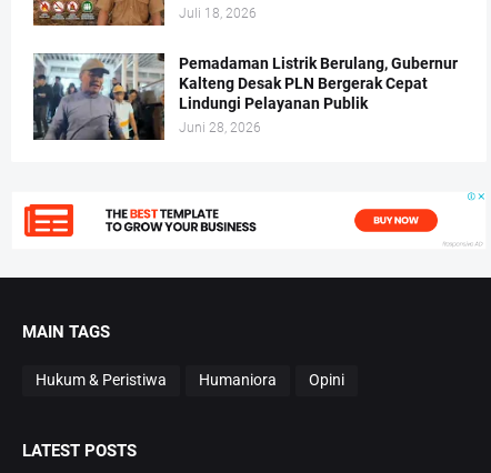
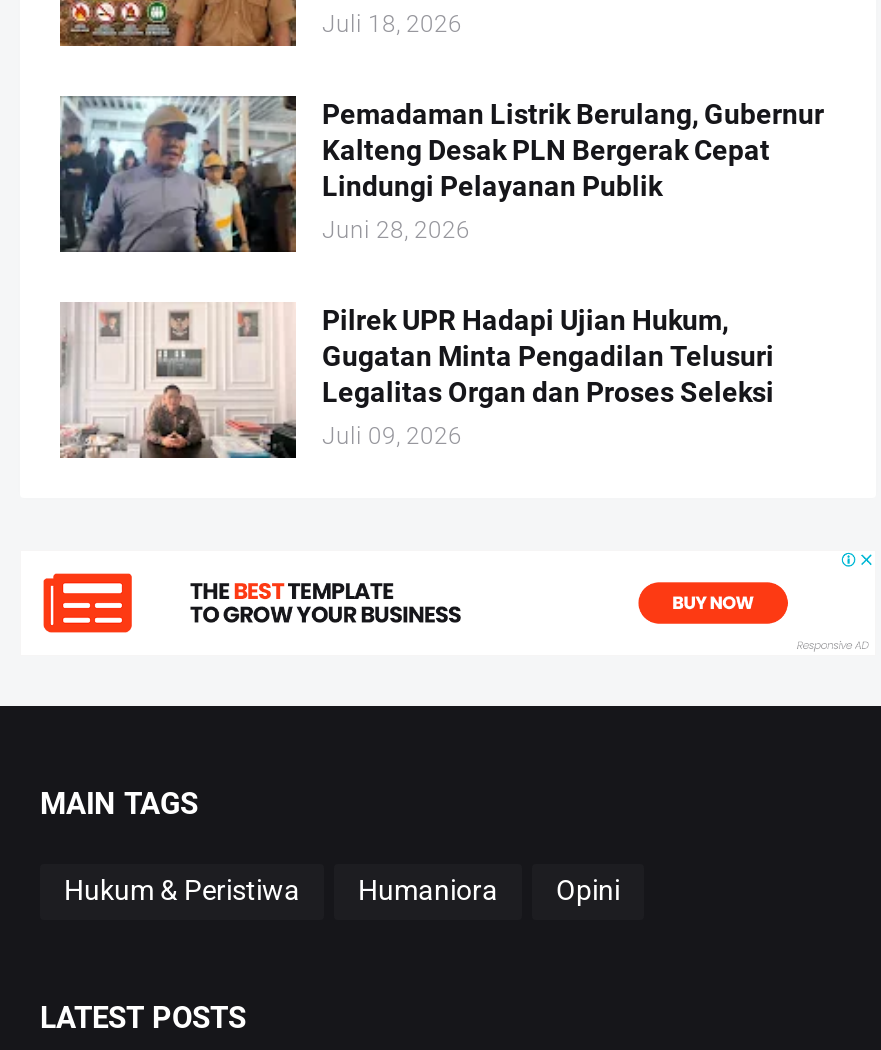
+ [image]
+ Pilrek UPR Hadapi Ujian Hukum,
+ Gugatan Minta Pengadilan Telusuri
+ Legalitas Organ dan Proses Seleksi
+ Juli 09, 2026
